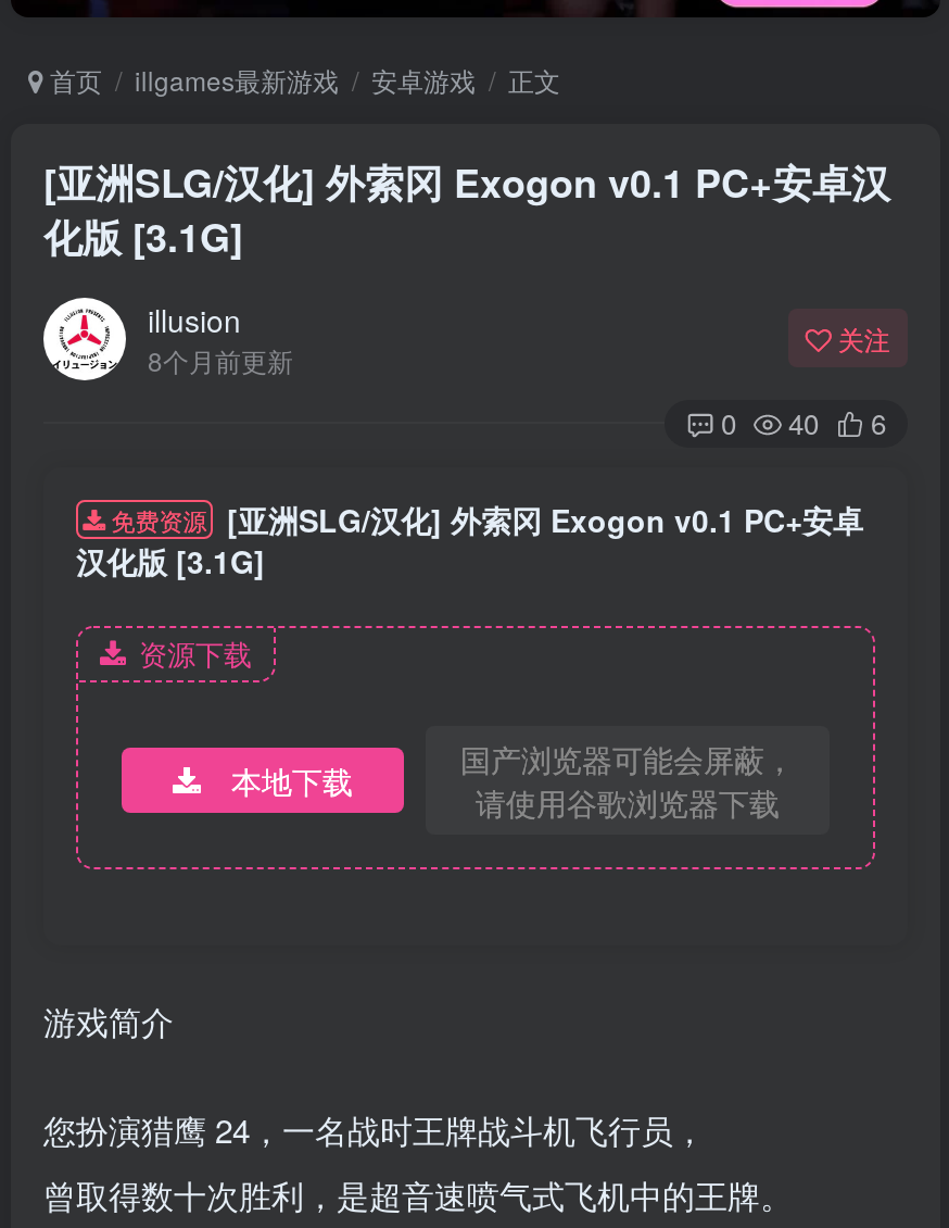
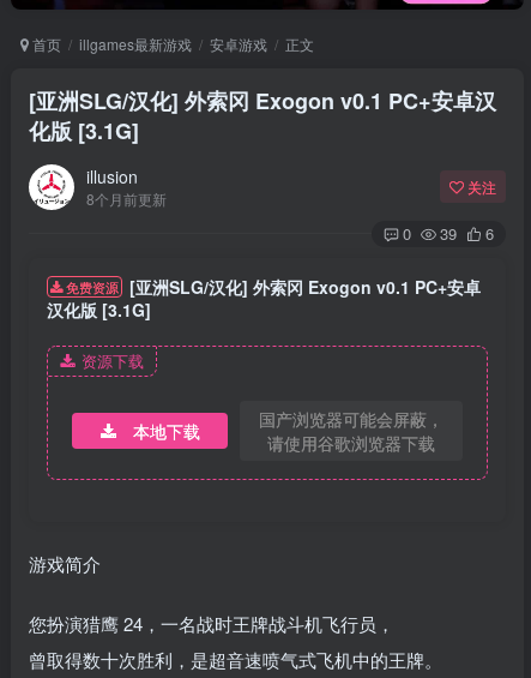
- 0 40 6
+ 0 39 6
